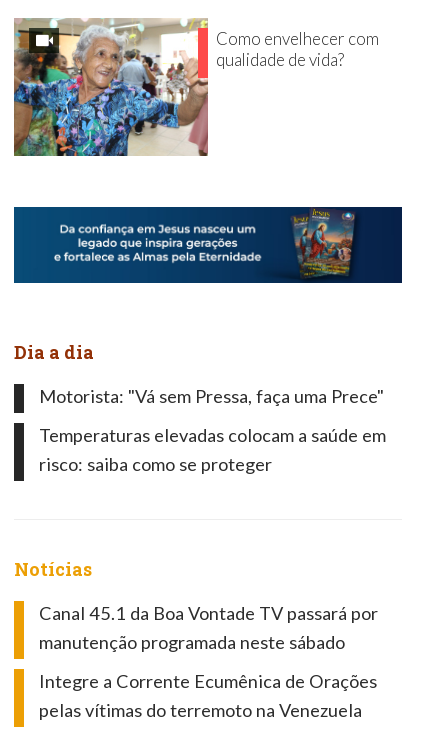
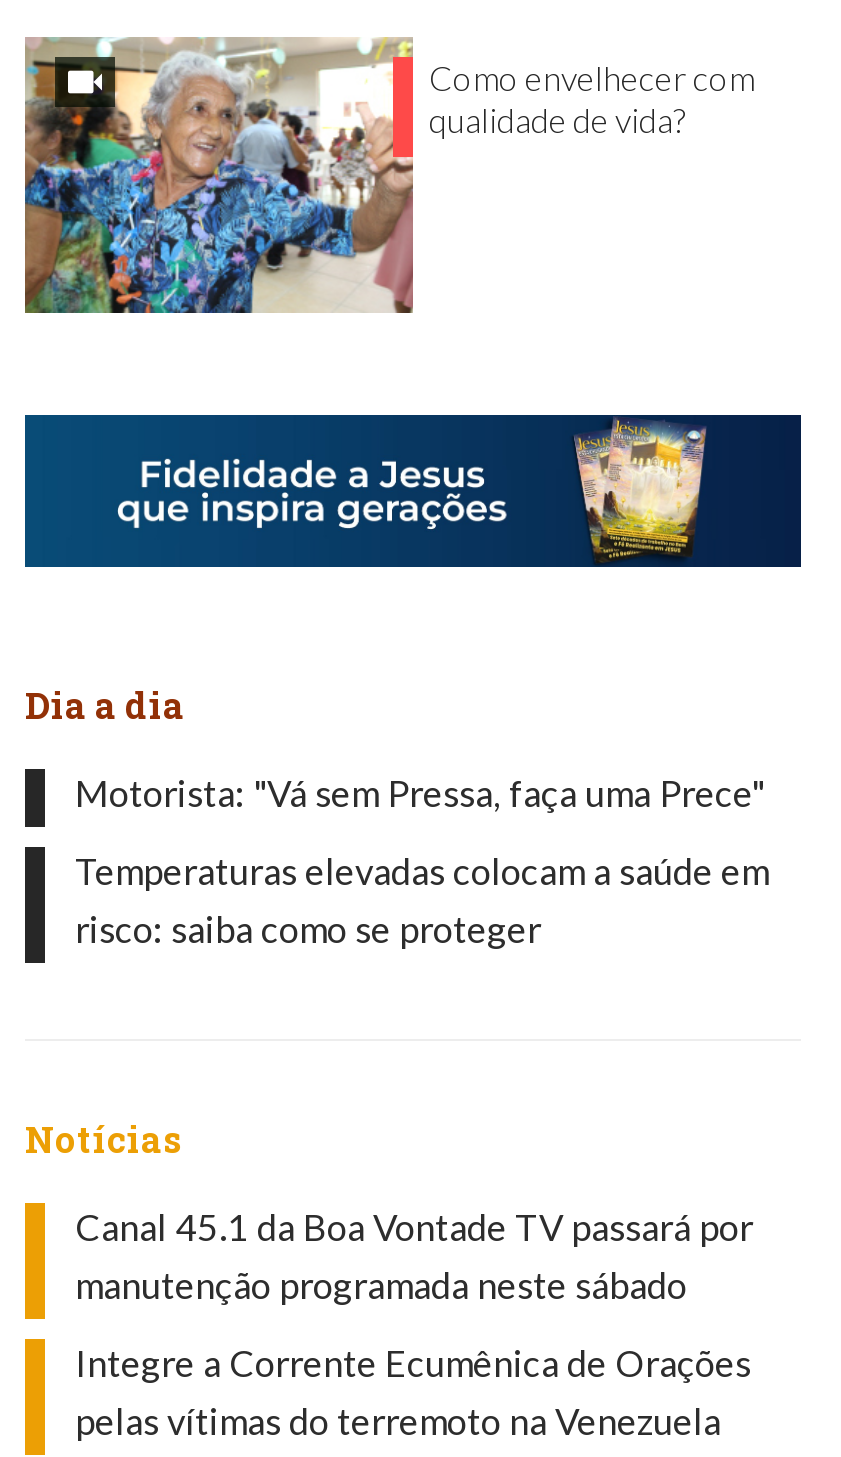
- [image]
+ [image]

- [image]
+ [image]
